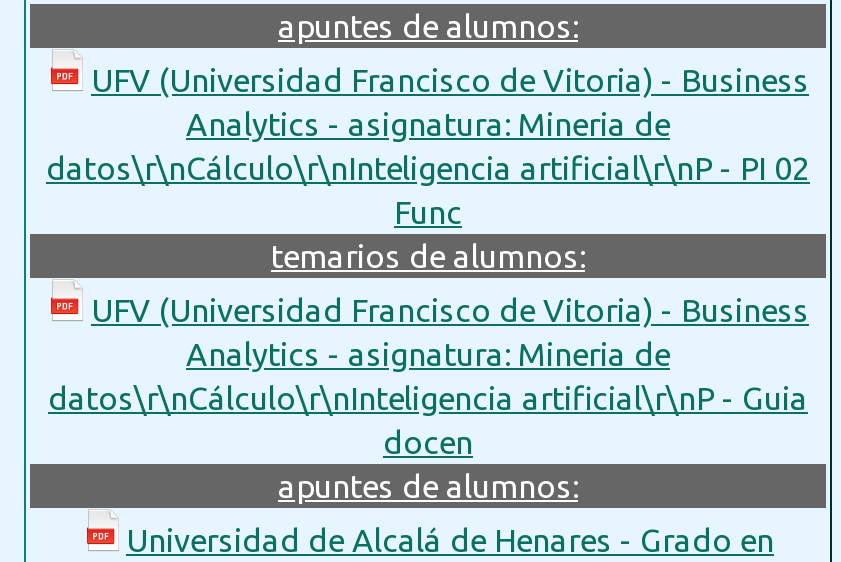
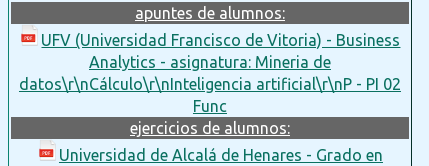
- temarios de alumnos:
- UFV (Universidad Francisco de Vitoria) - Business
- Analytics - asignatura: Mineria de
- datos\r\nCálculo\r\nInteligencia artificial\r\nP - Guia
- docen
- apuntes de alumnos:
+ ejercicios de alumnos:
